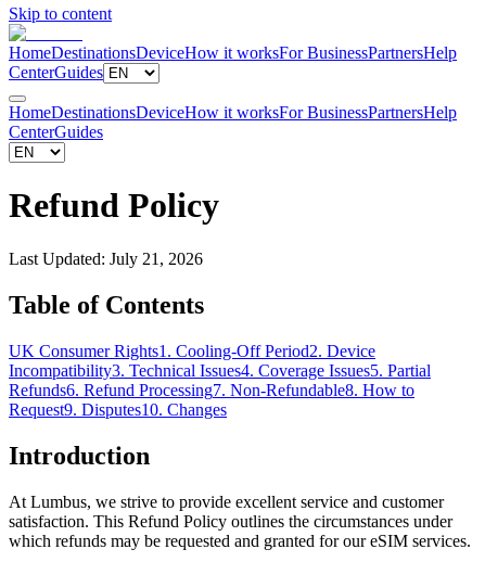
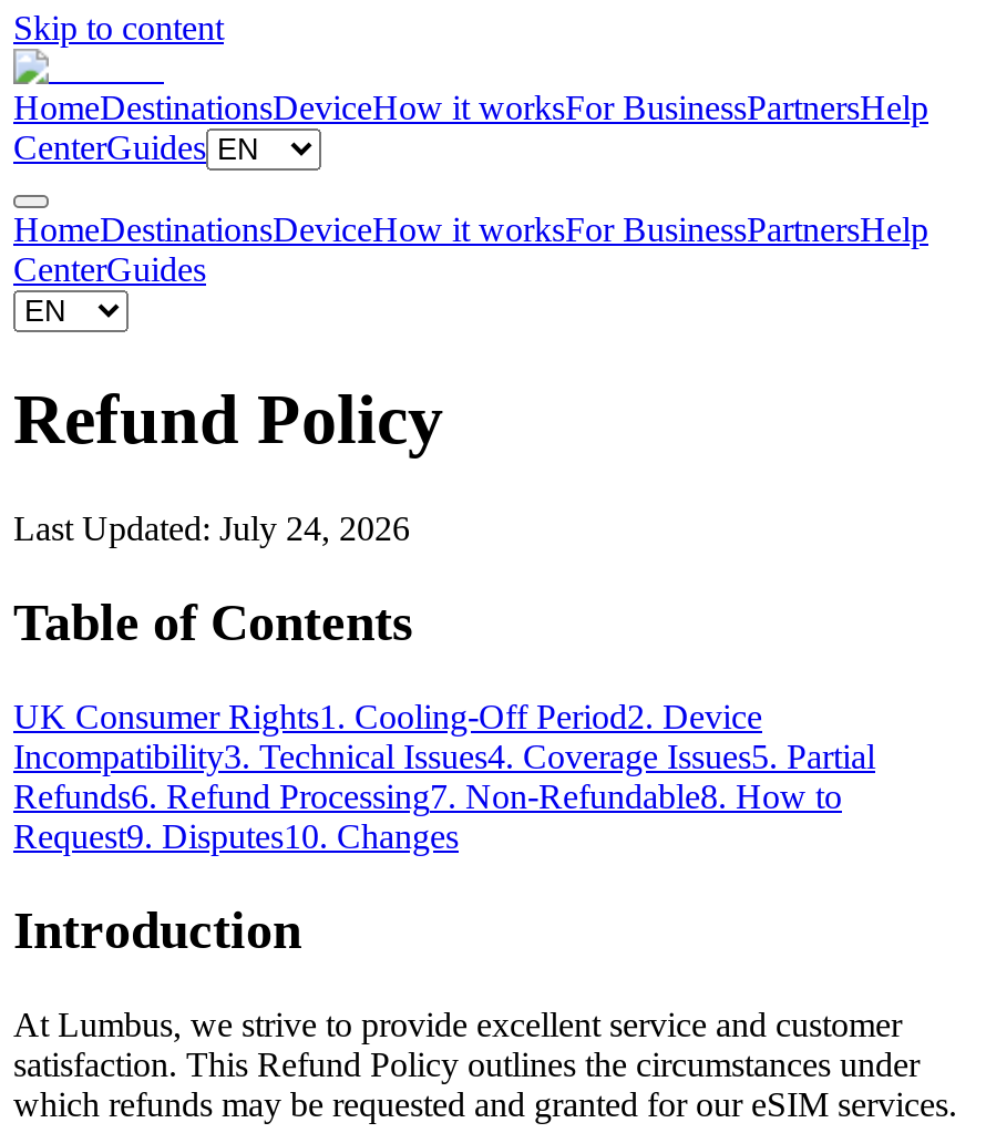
- Last Updated: July 21, 2026
+ Last Updated: July 24, 2026
